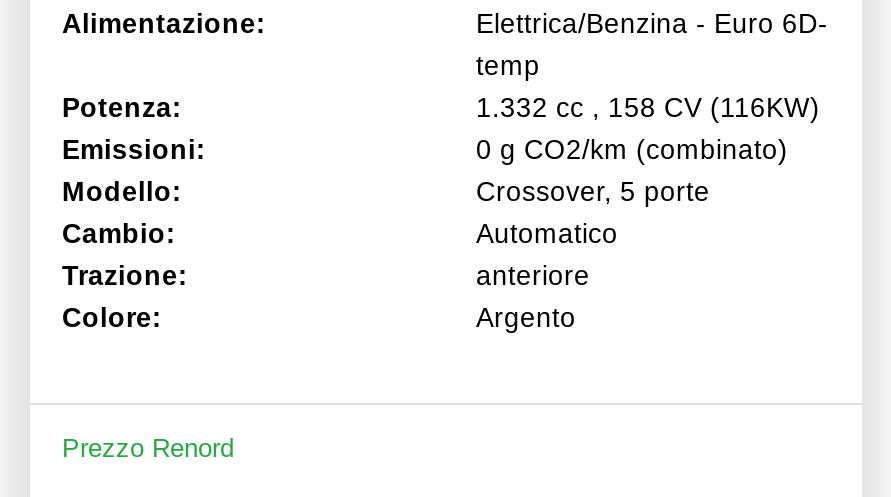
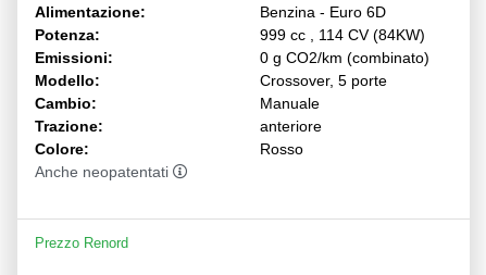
- Elettrica/Benzina - Euro 6D-
- temp
+ Benzina - Euro 6D

moved up: Potenza: | Emissioni: | 0 g CO2/km (combinato) | ... | anteriore | Colore:

- 1.332 cc , 158 CV (116KW)
+ 999 cc , 114 CV (84KW)

- Automatico
+ Manuale

- Argento
+ Rosso
+ Anche neopatentati
